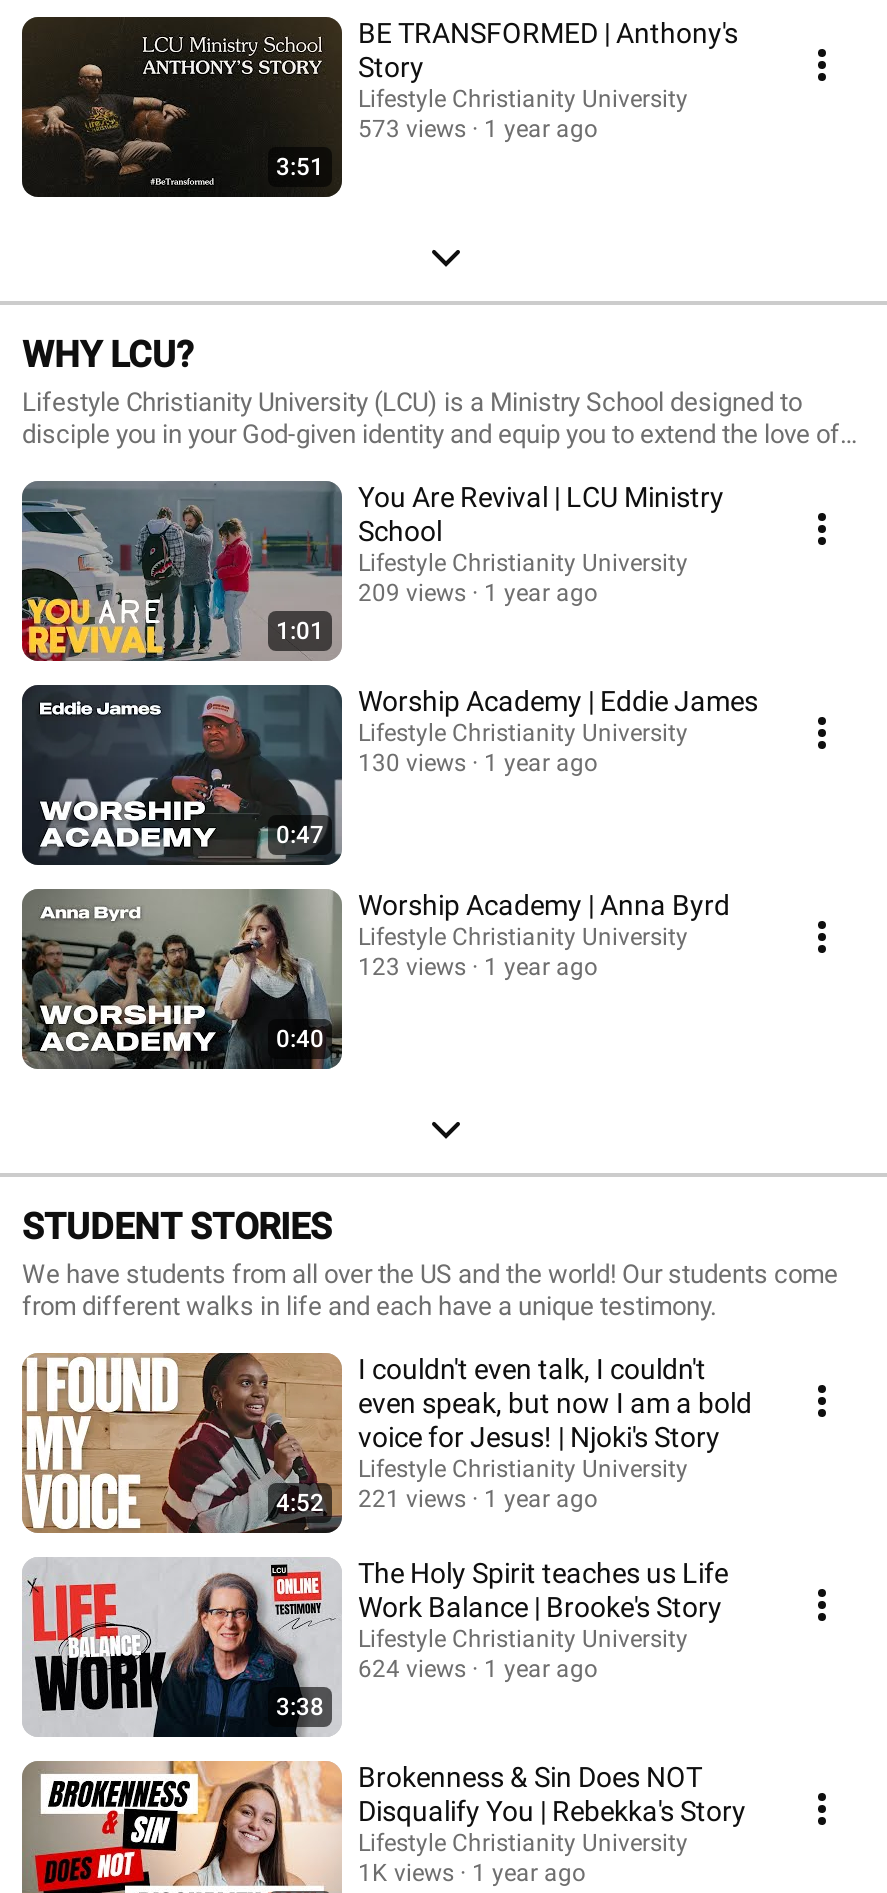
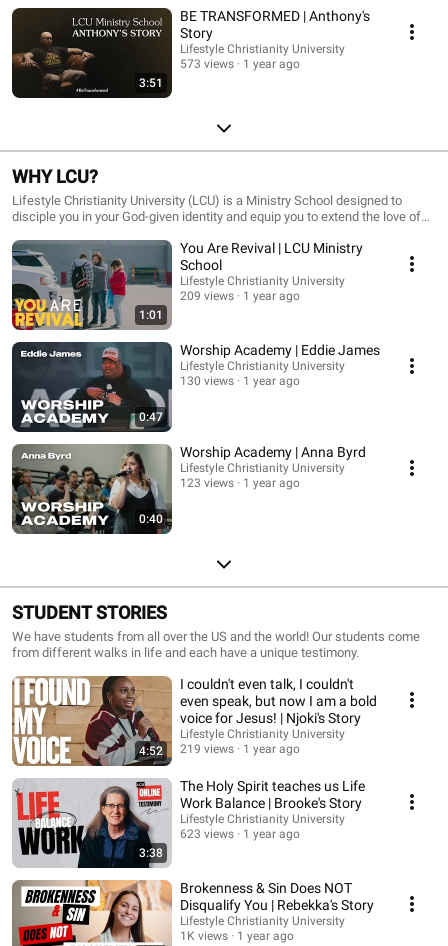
- 4:52 221 views 1 year ago
+ 4:52 219 views 1 year ago

- 624 views 1 year ago
+ 623 views 1 year ago
